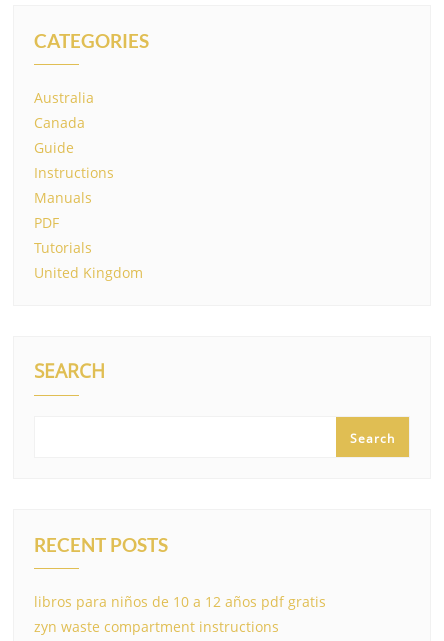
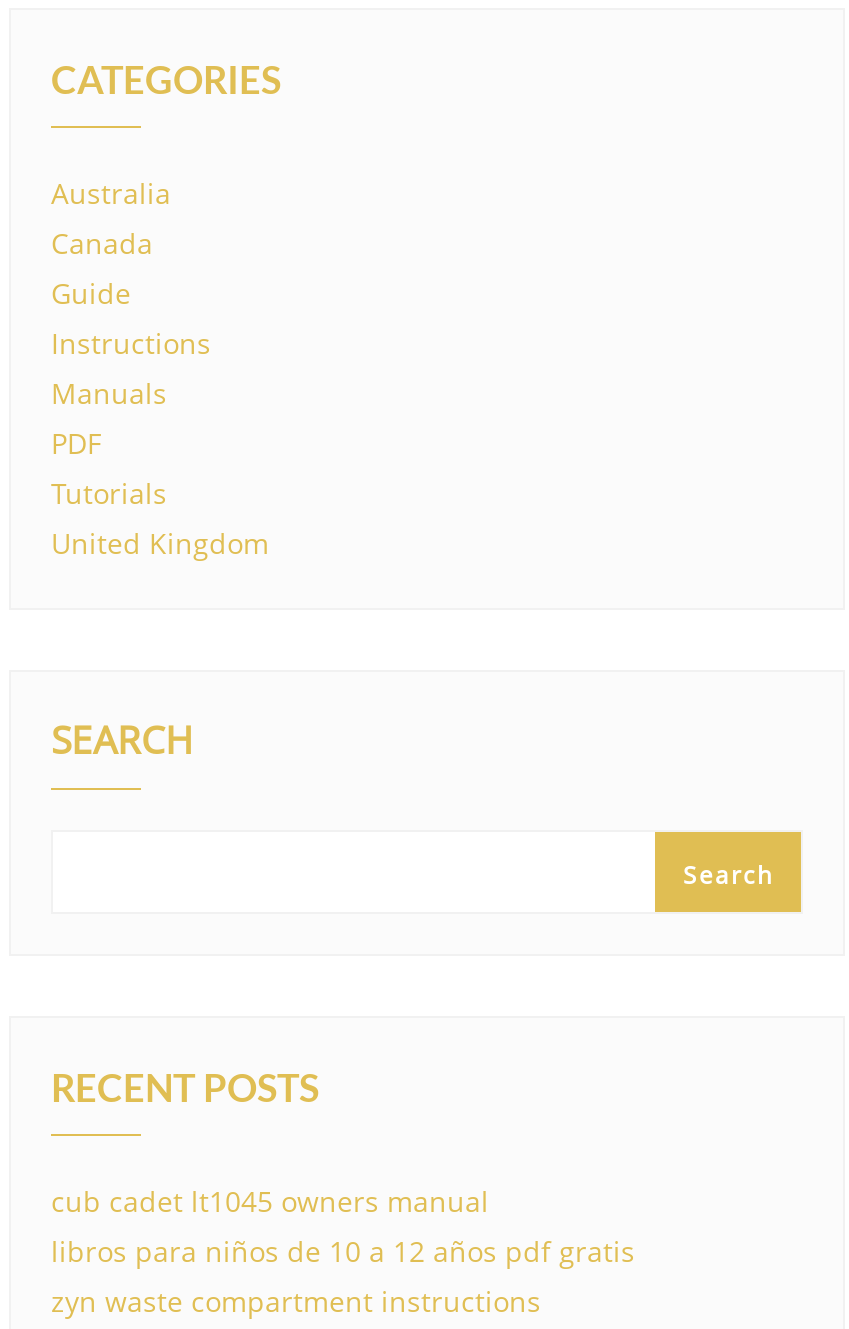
+ cub cadet lt1045 owners manual
